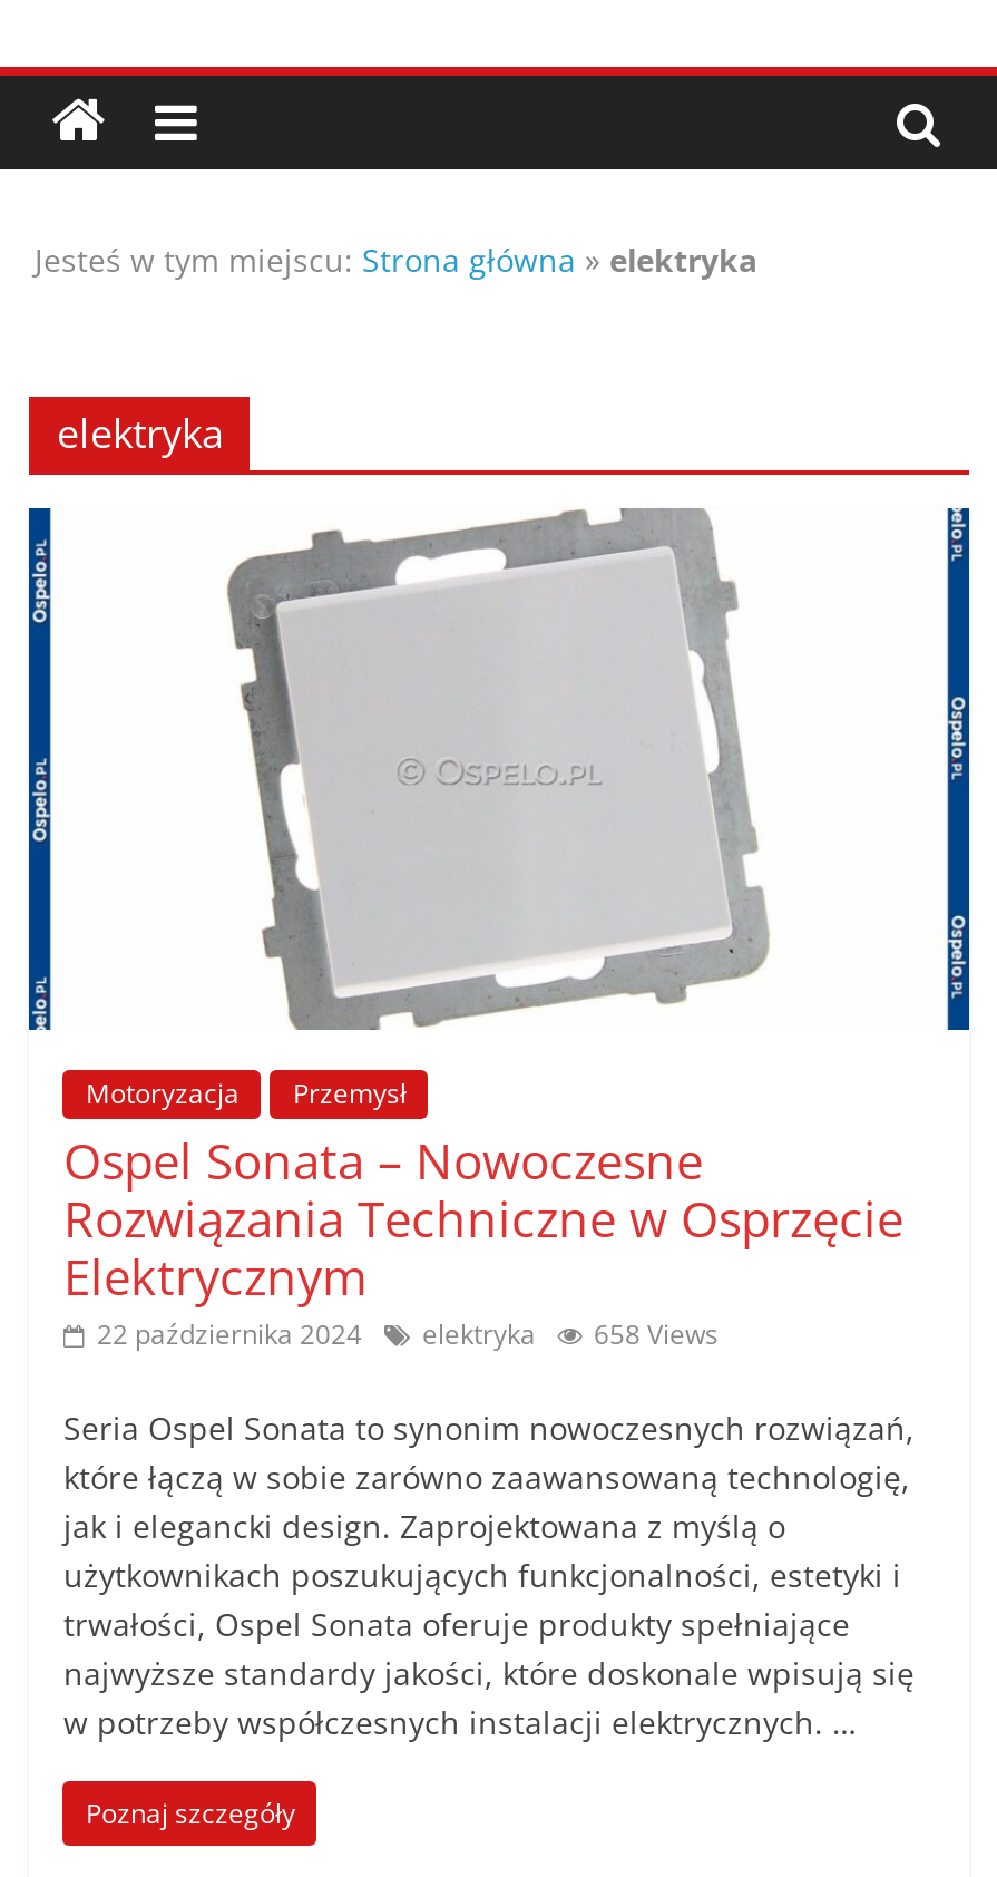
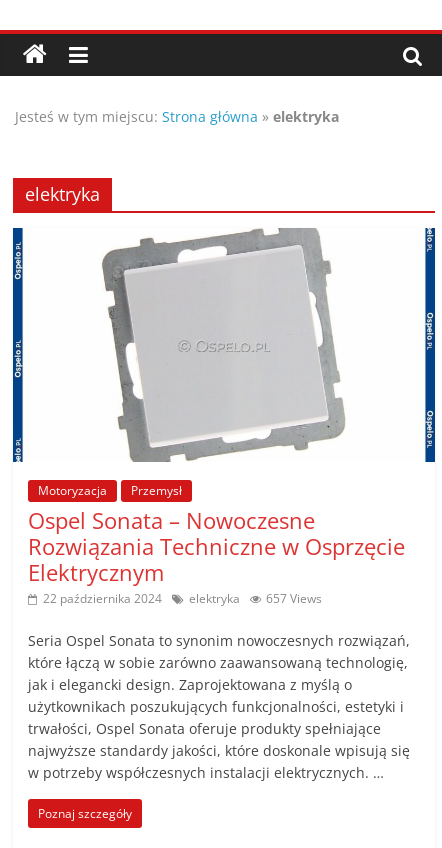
- 22 października 2024 elektryka 658 Views
+ 22 października 2024 elektryka 657 Views
